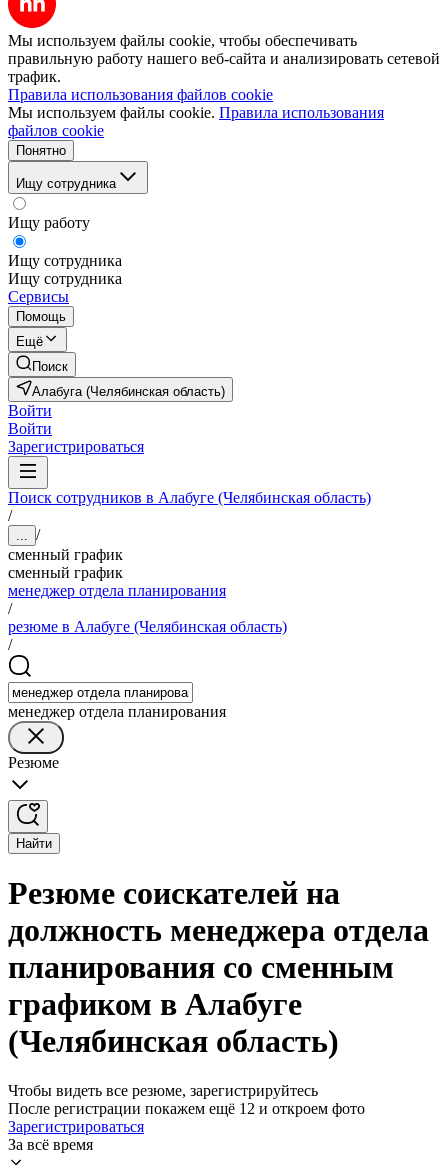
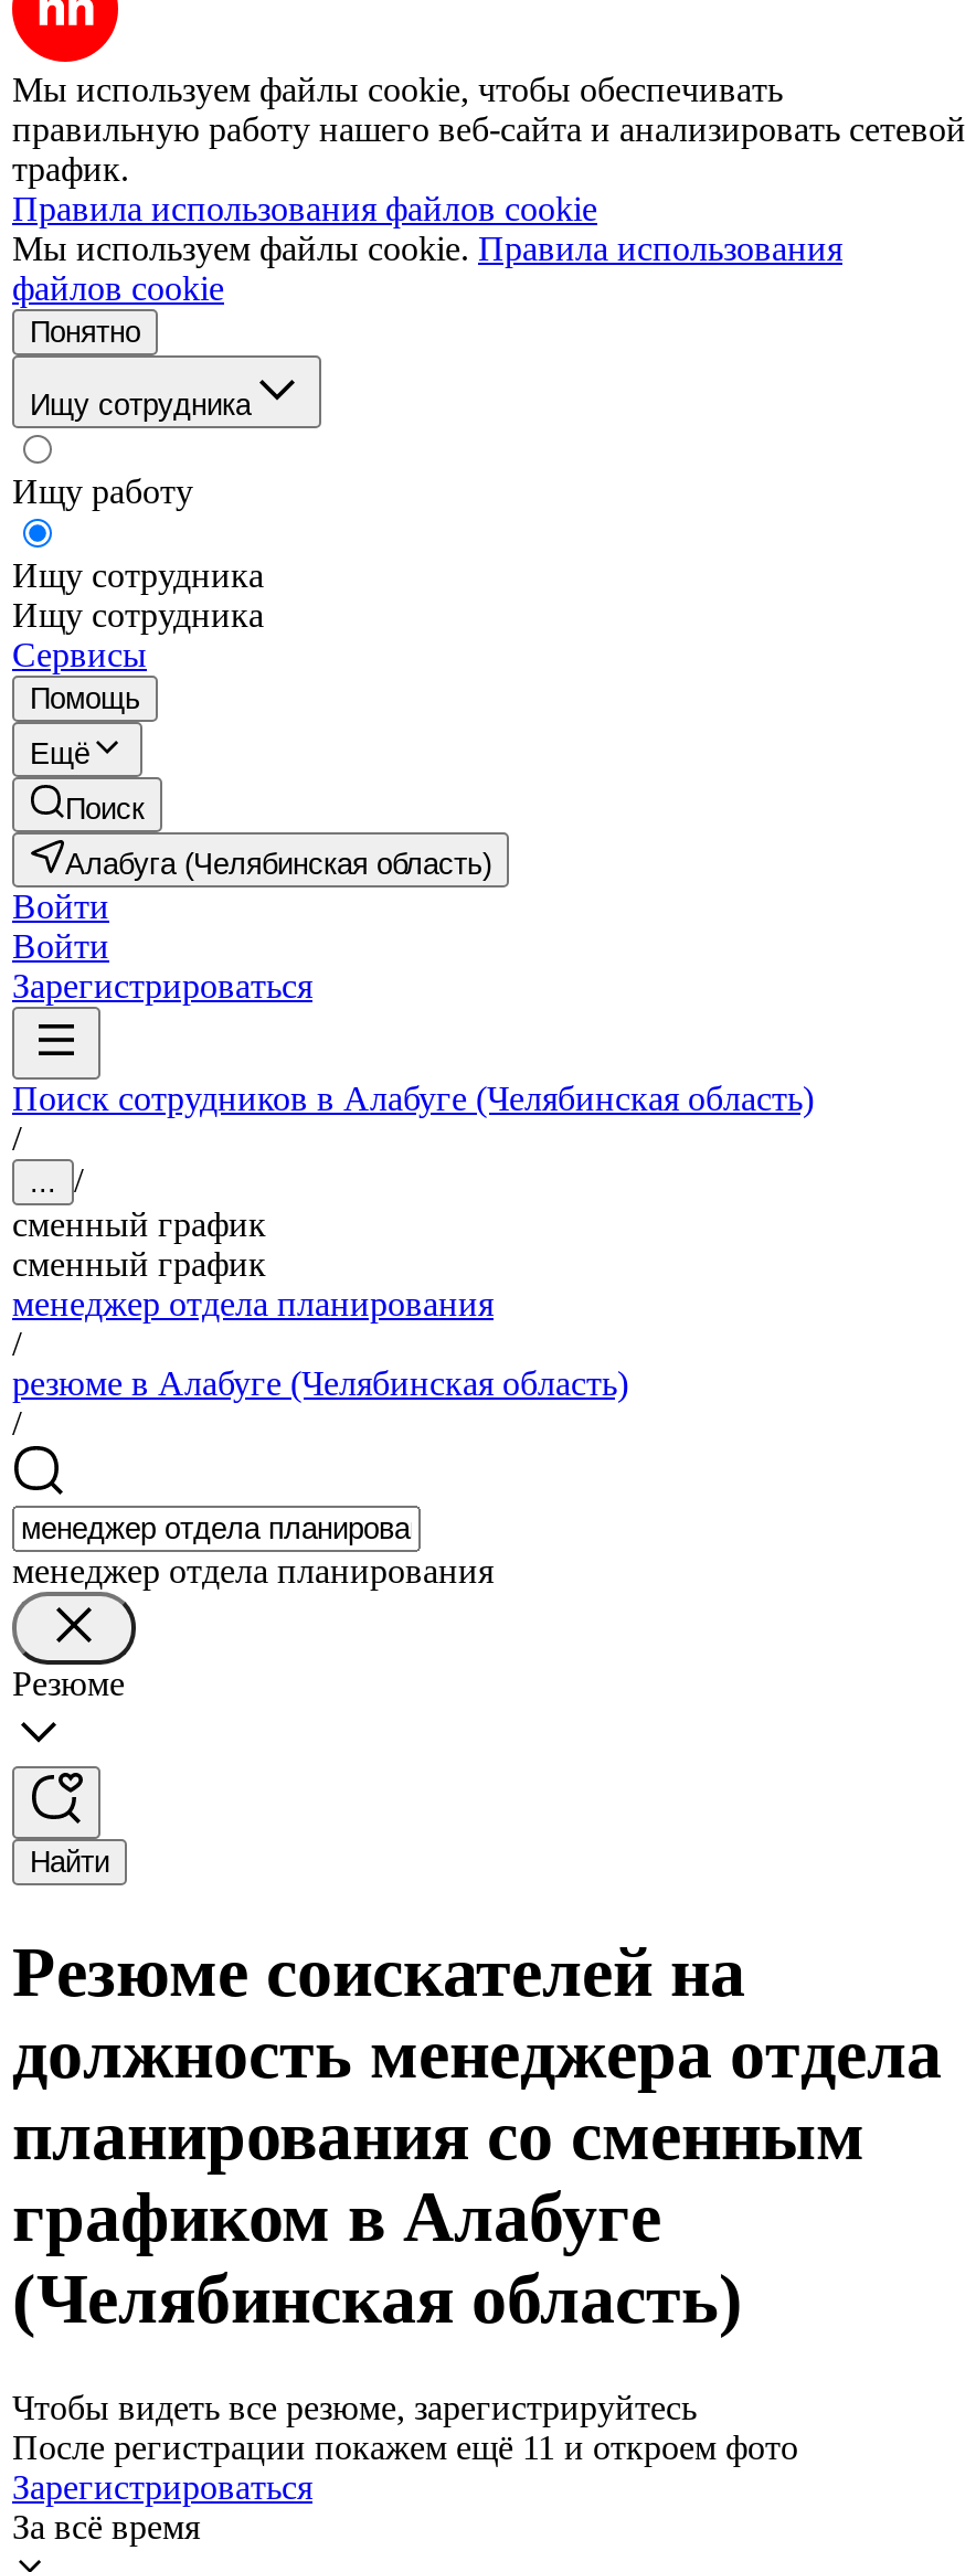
- После регистрации покажем ещё 12 и откроем фото
+ После регистрации покажем ещё 11 и откроем фото
